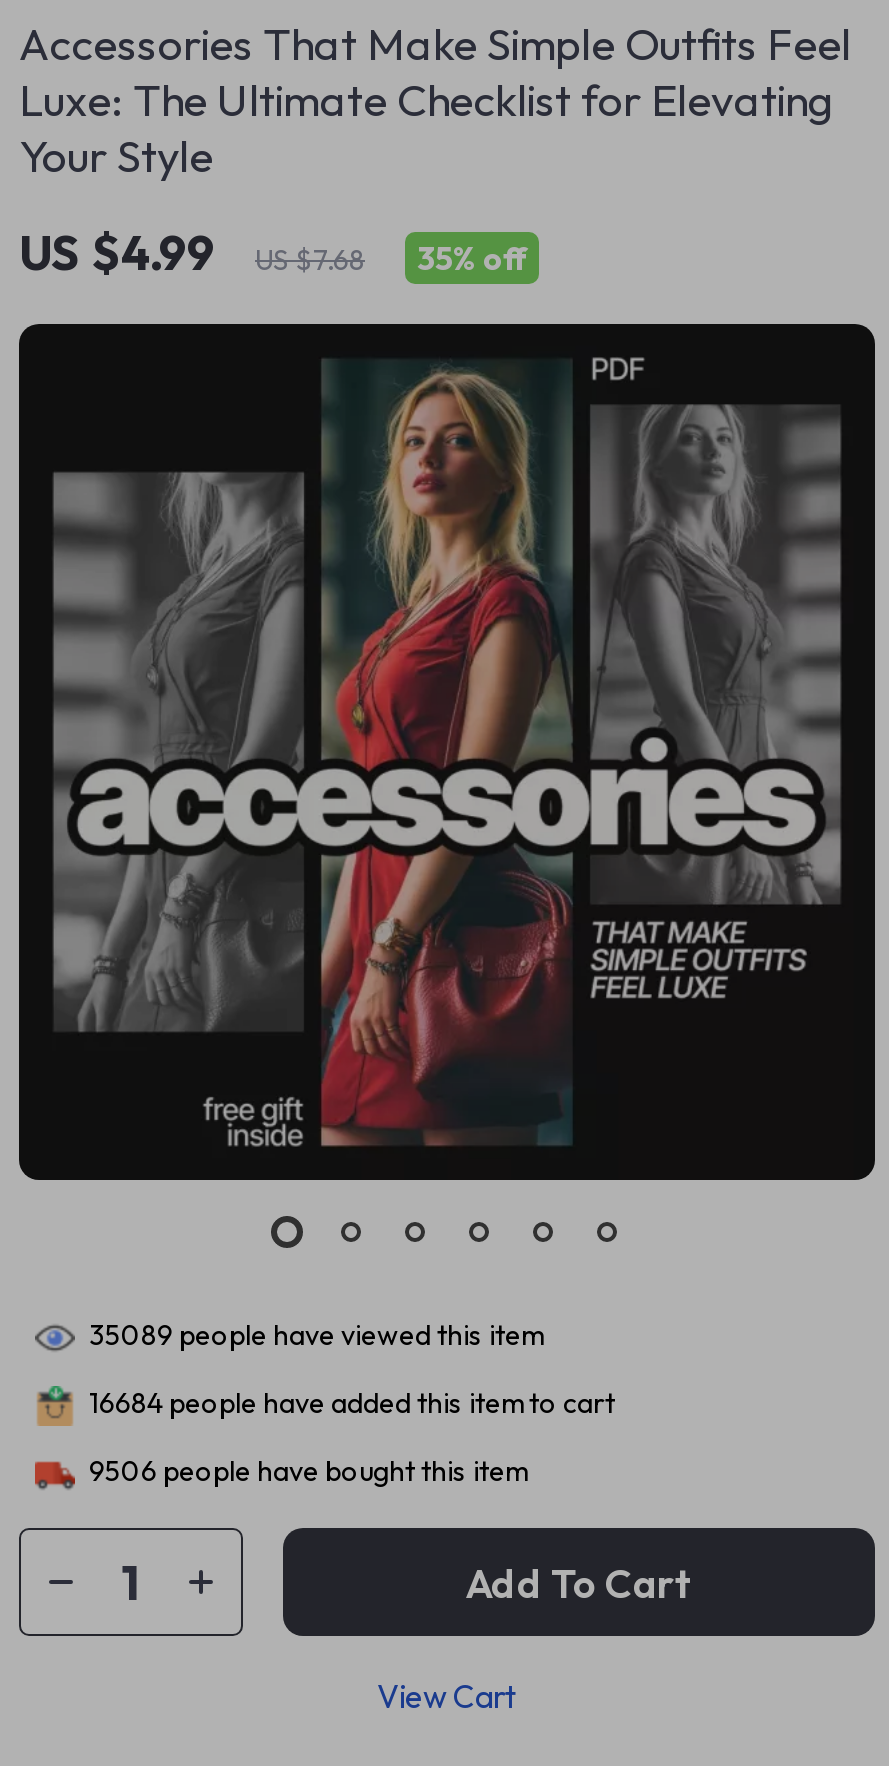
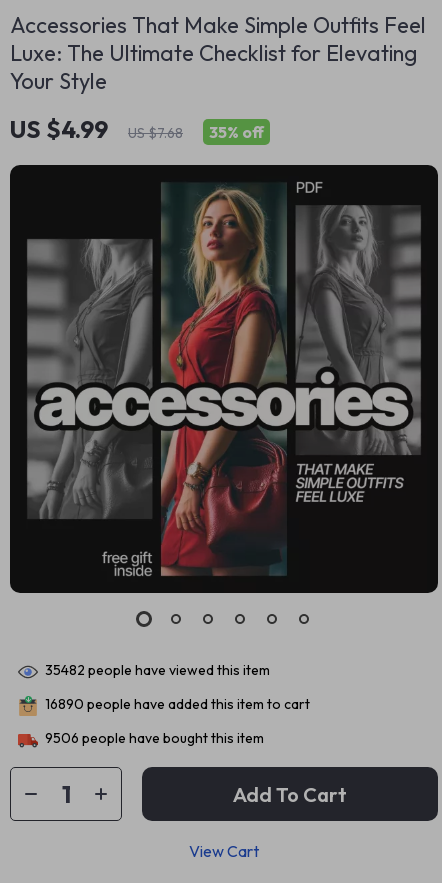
- 35089 people have viewed this item
+ 35482 people have viewed this item

- 16684 people have added this item to cart
+ 16890 people have added this item to cart
